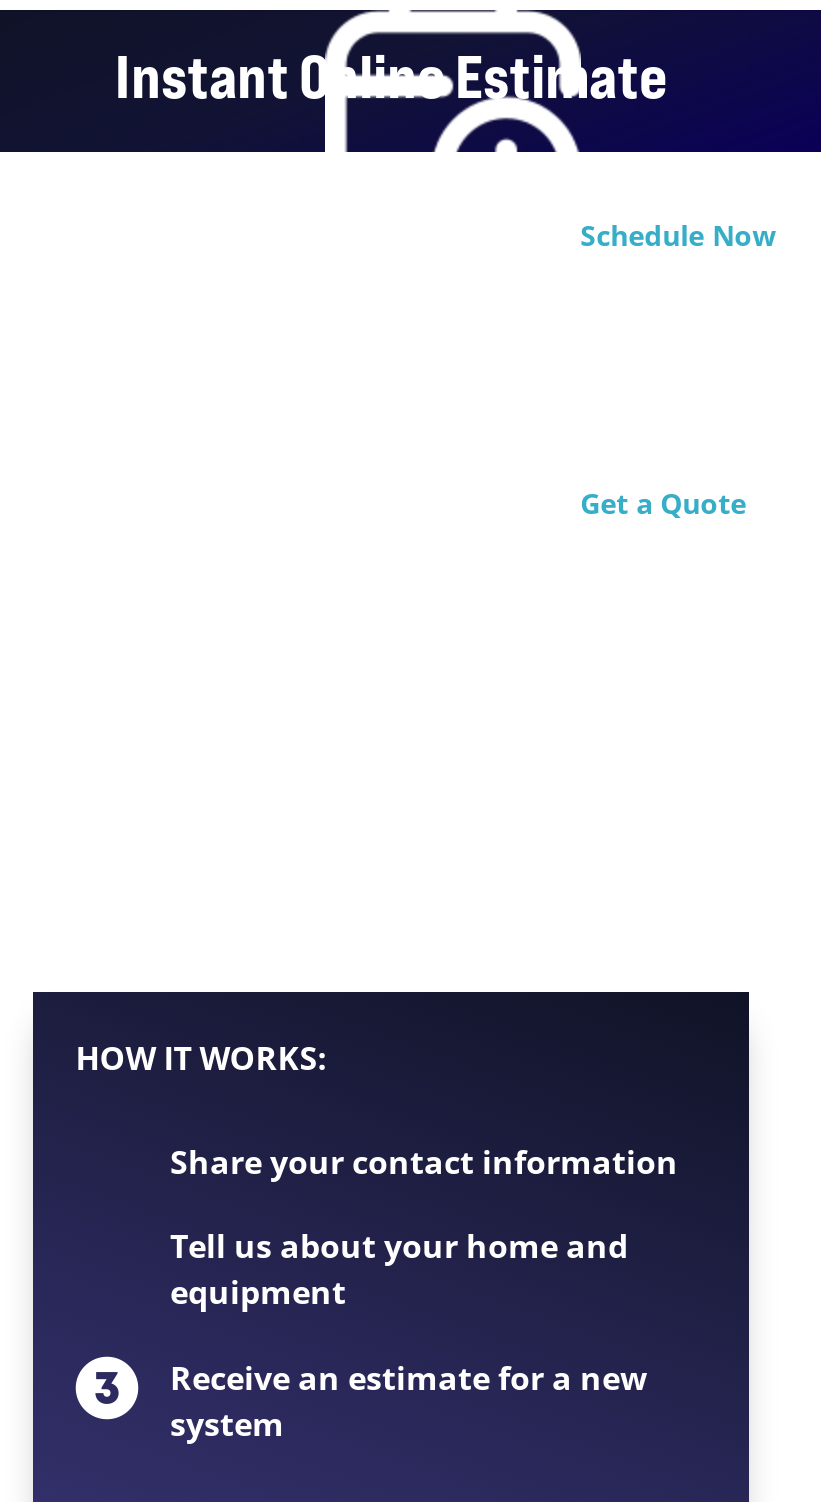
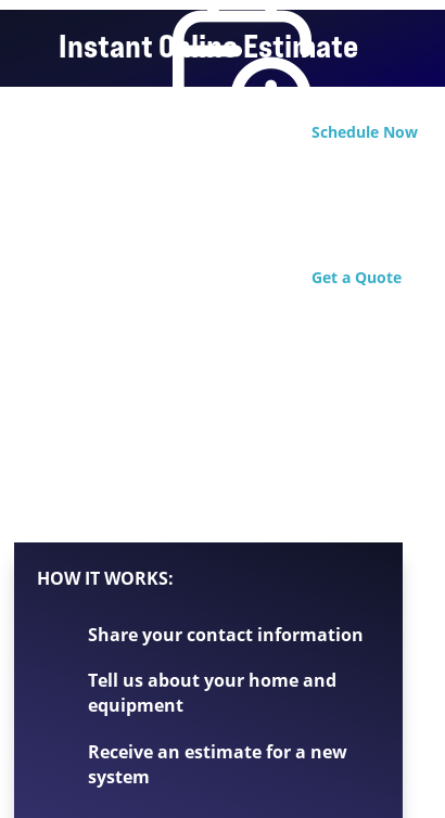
- [image]
